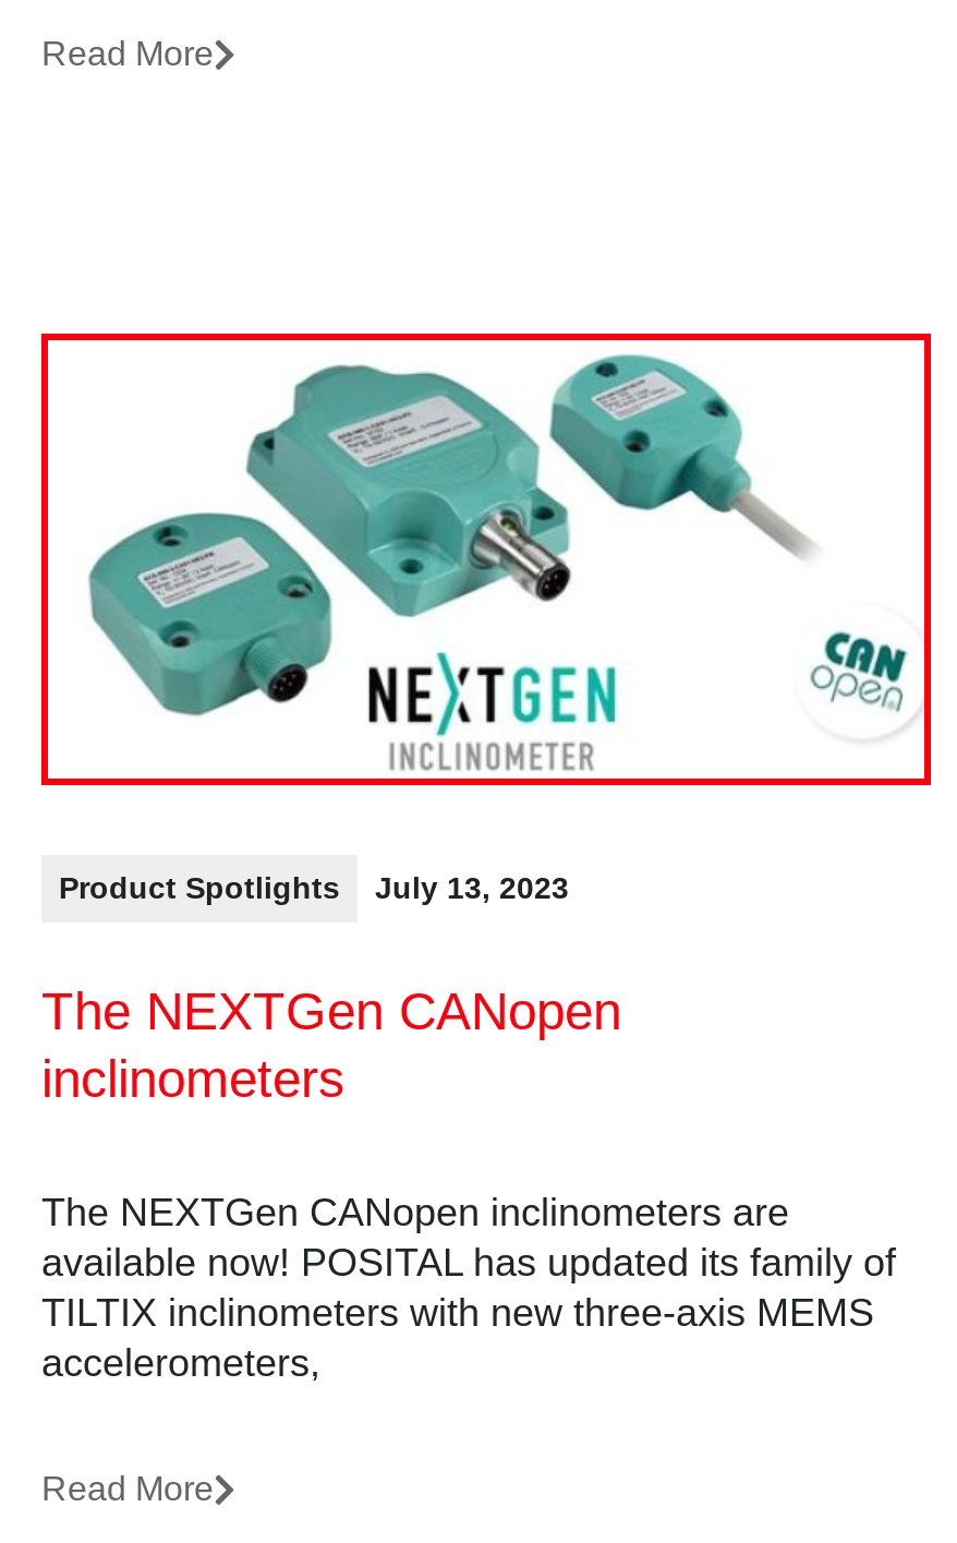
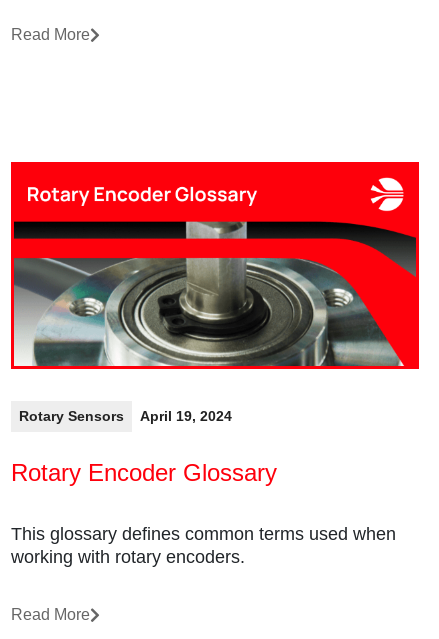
- [image]
+ [image]

- Product Spotlights
- July 13, 2023
+ Rotary Sensors
+ April 19, 2024

- The NEXTGen CANopen
- inclinometers
+ Rotary Encoder Glossary

- The NEXTGen CANopen inclinometers are
- available now! POSITAL has updated its family of
- TILTIX inclinometers with new three-axis MEMS
- accelerometers,
+ This glossary defines common terms used when
+ working with rotary encoders.
